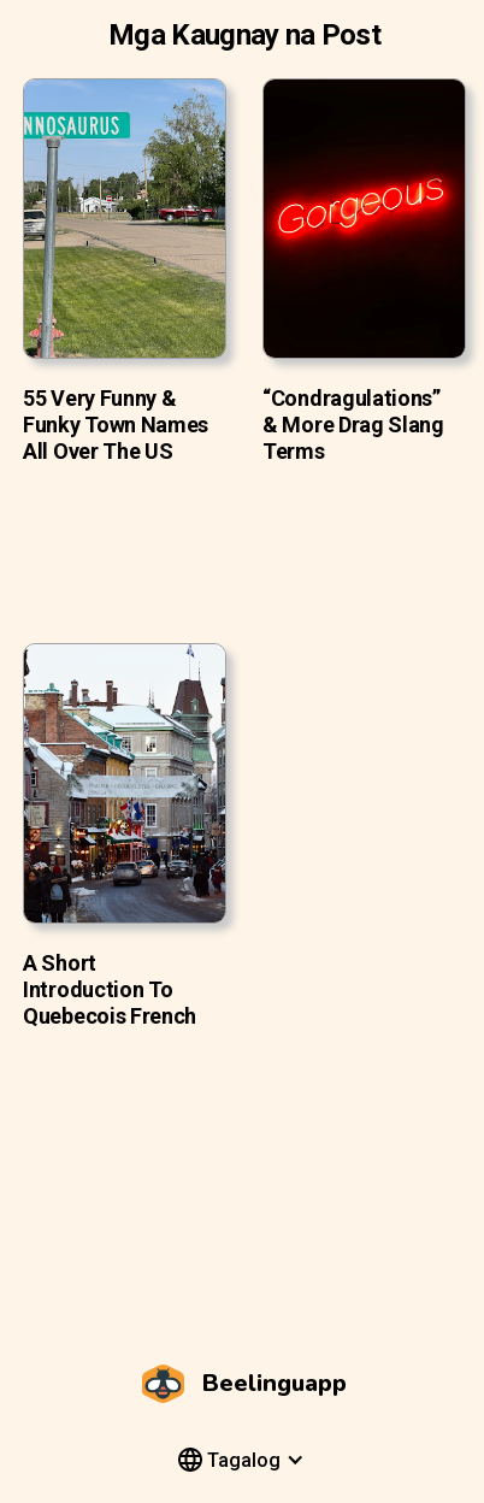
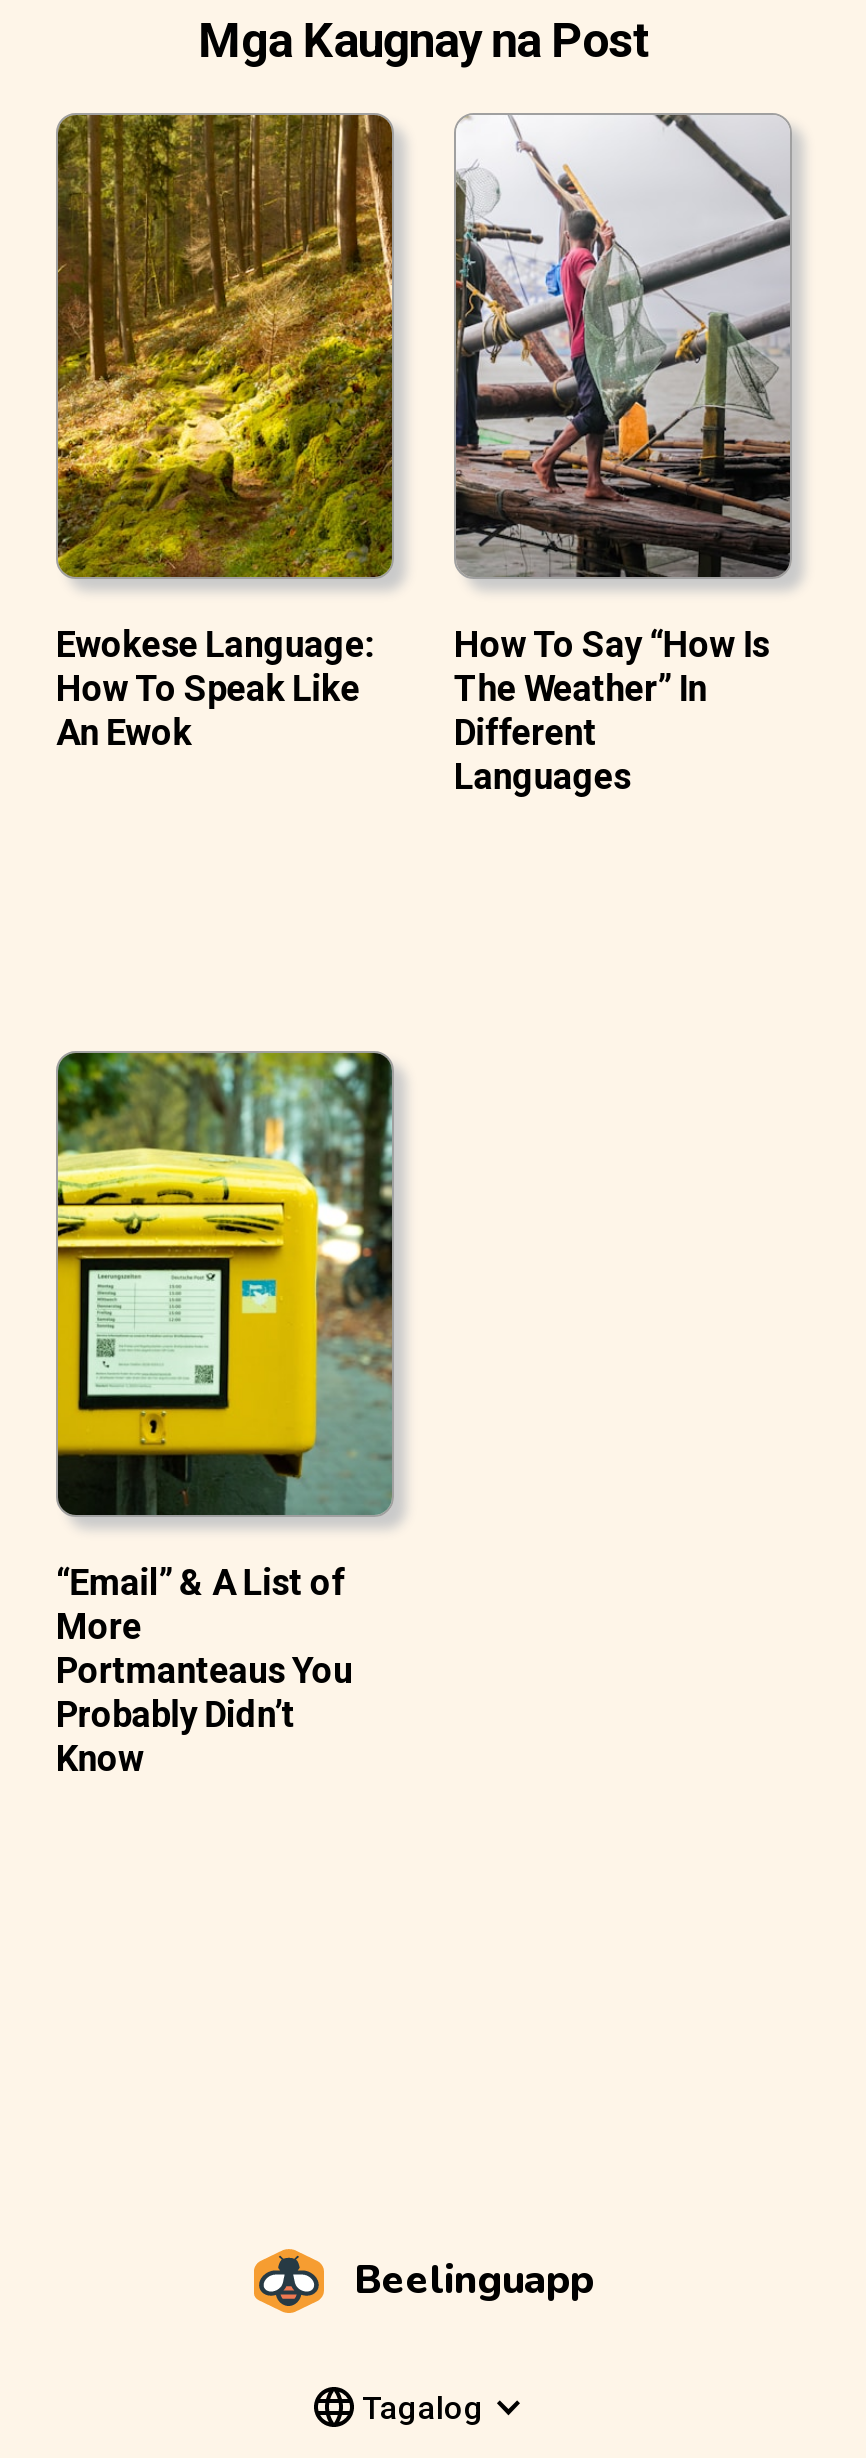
- [image]
- 55 Very Funny &
- Funky Town Names
- All Over The US
+ [image]
+ Ewokese Language:
+ How To Speak Like
+ An Ewok

- [image]
- “Condragulations”
- & More Drag Slang
- Terms
+ [image]
+ How To Say “How Is
+ The Weather” In
+ Different
+ Languages

- [image]
- A Short
- Introduction To
- Quebecois French
+ [image]
+ “Email” & A List of
+ More
+ Portmanteaus You
+ Probably Didn’t
+ Know
